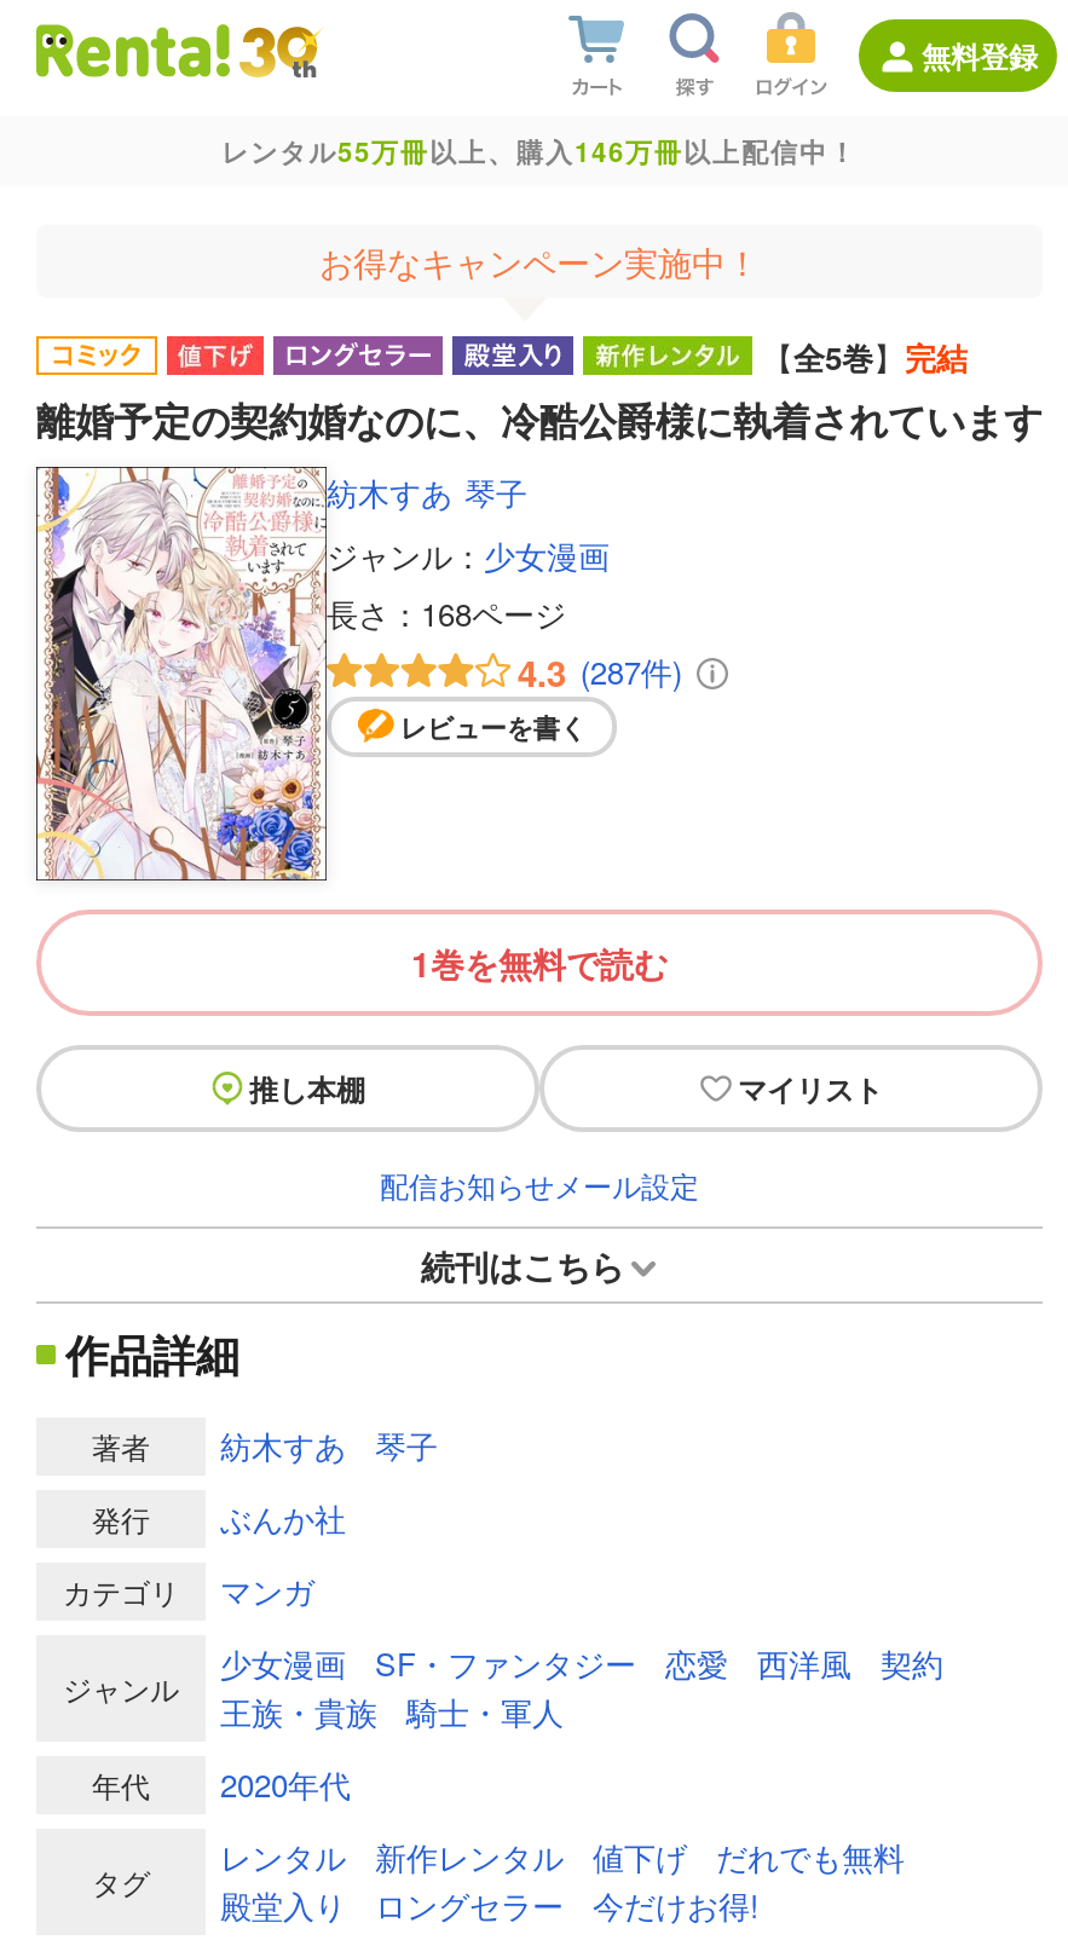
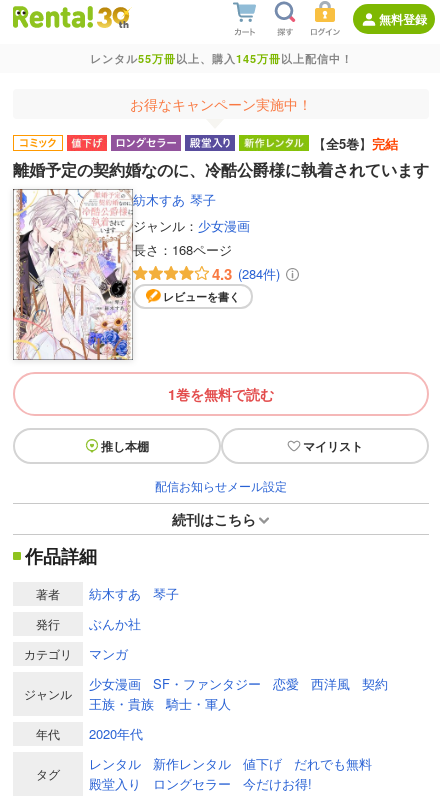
- レンタル55万冊以上、購入146万冊以上配信中！
+ レンタル55万冊以上、購入145万冊以上配信中！

- 4.3 (287件)
+ 4.3 (284件)
